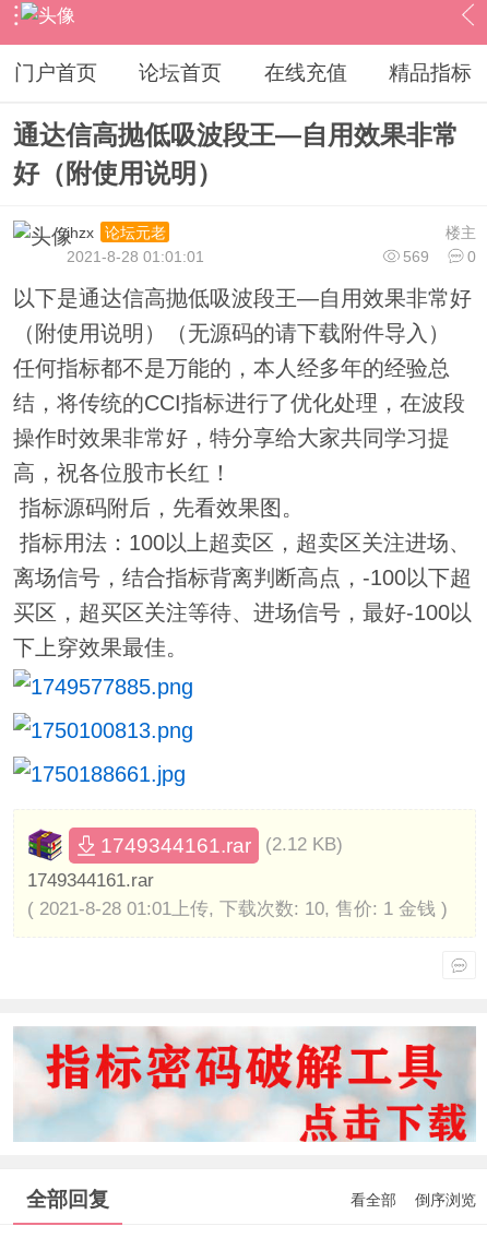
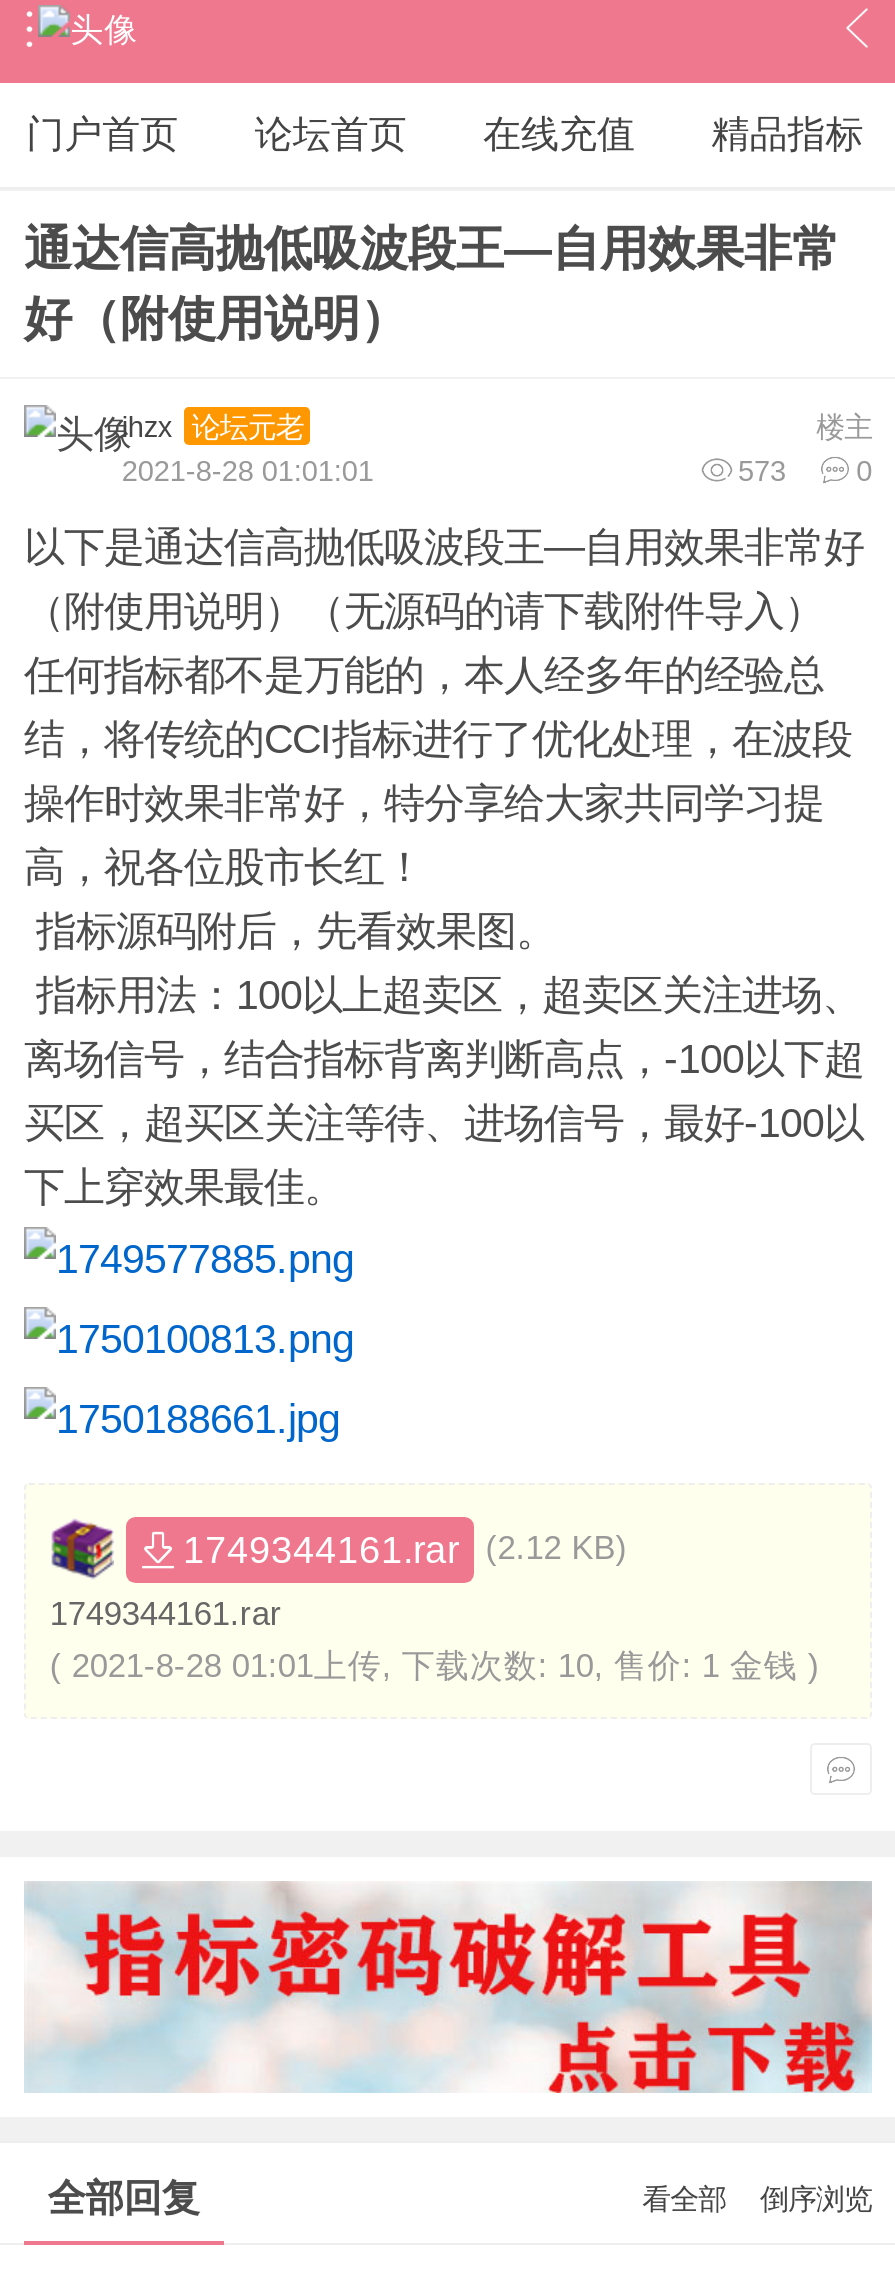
- 569 0
+ 573 0
